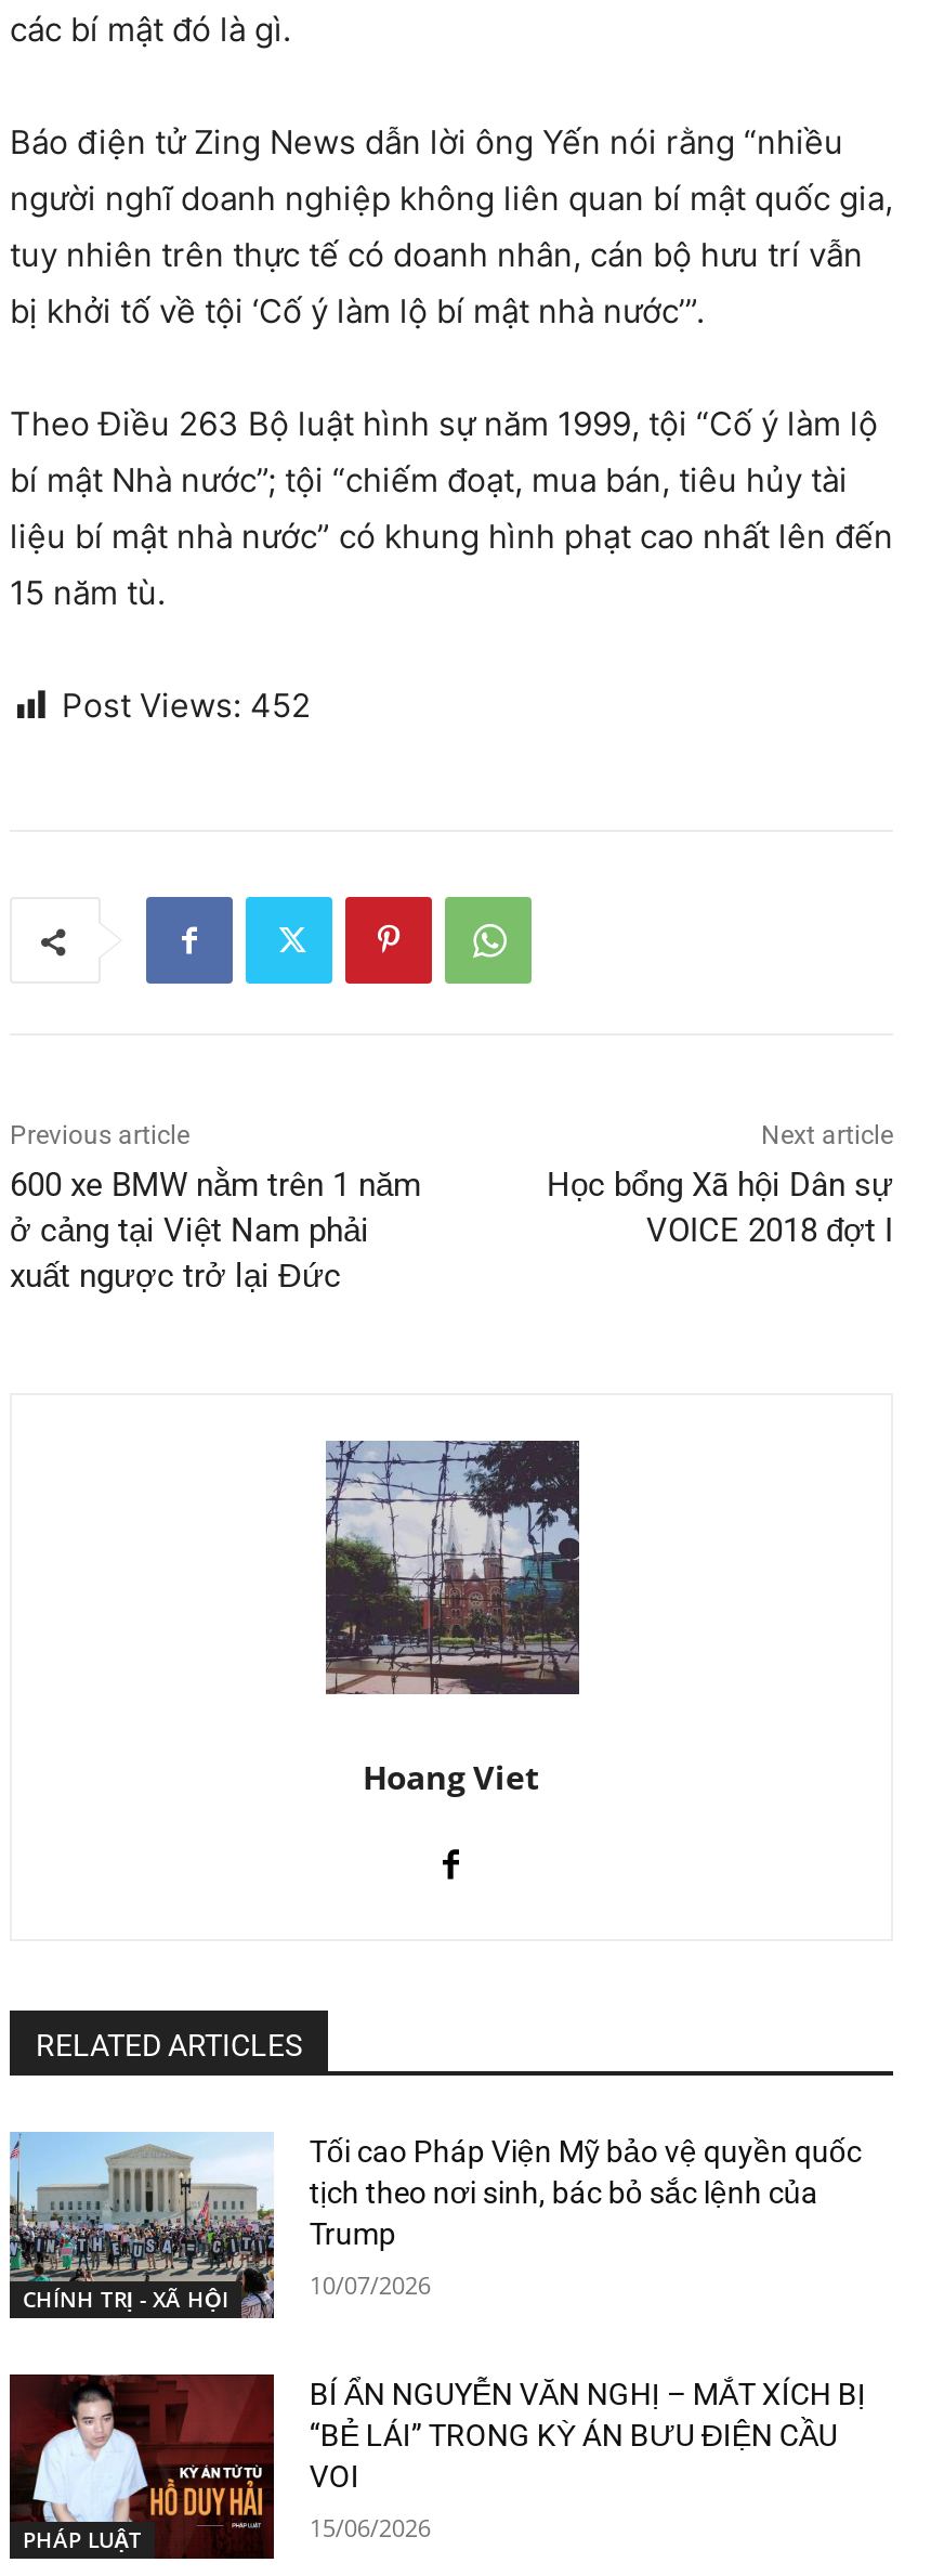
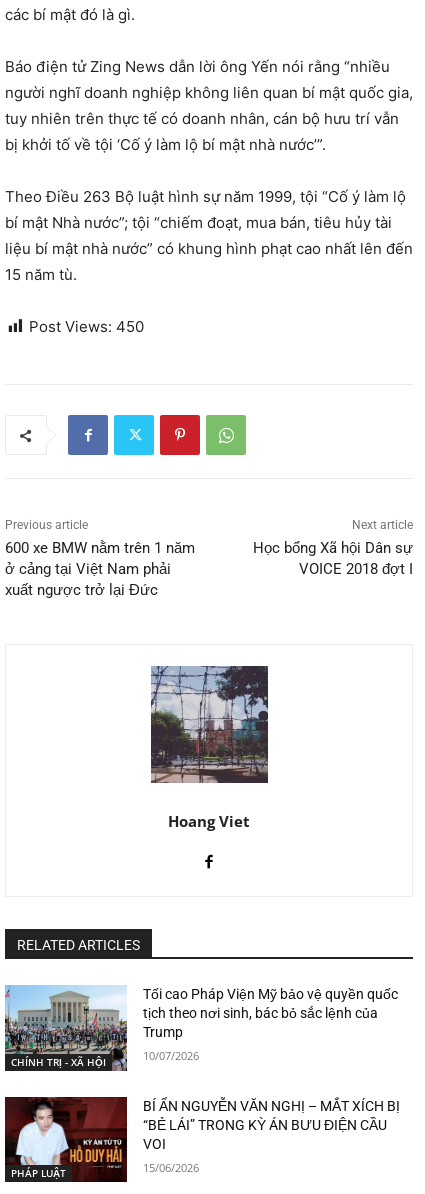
- Post Views: 452
+ Post Views: 450
